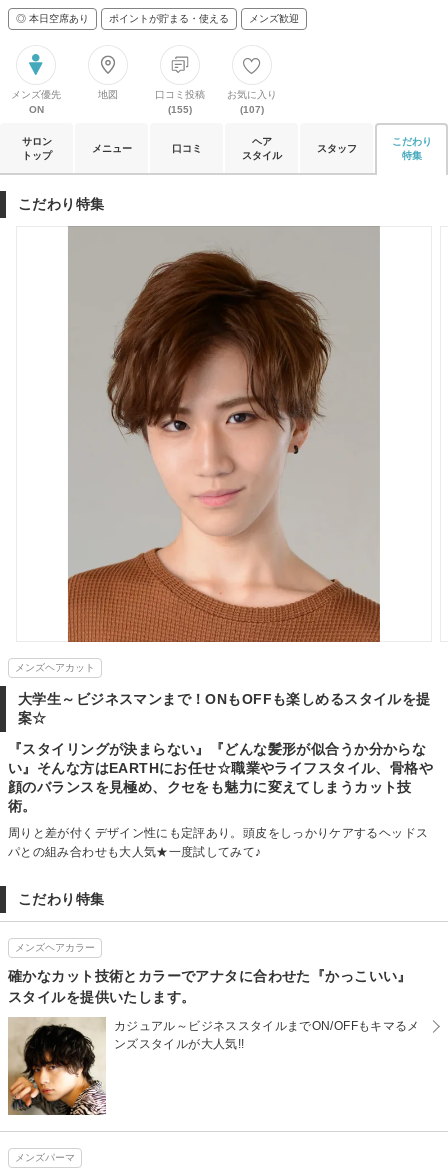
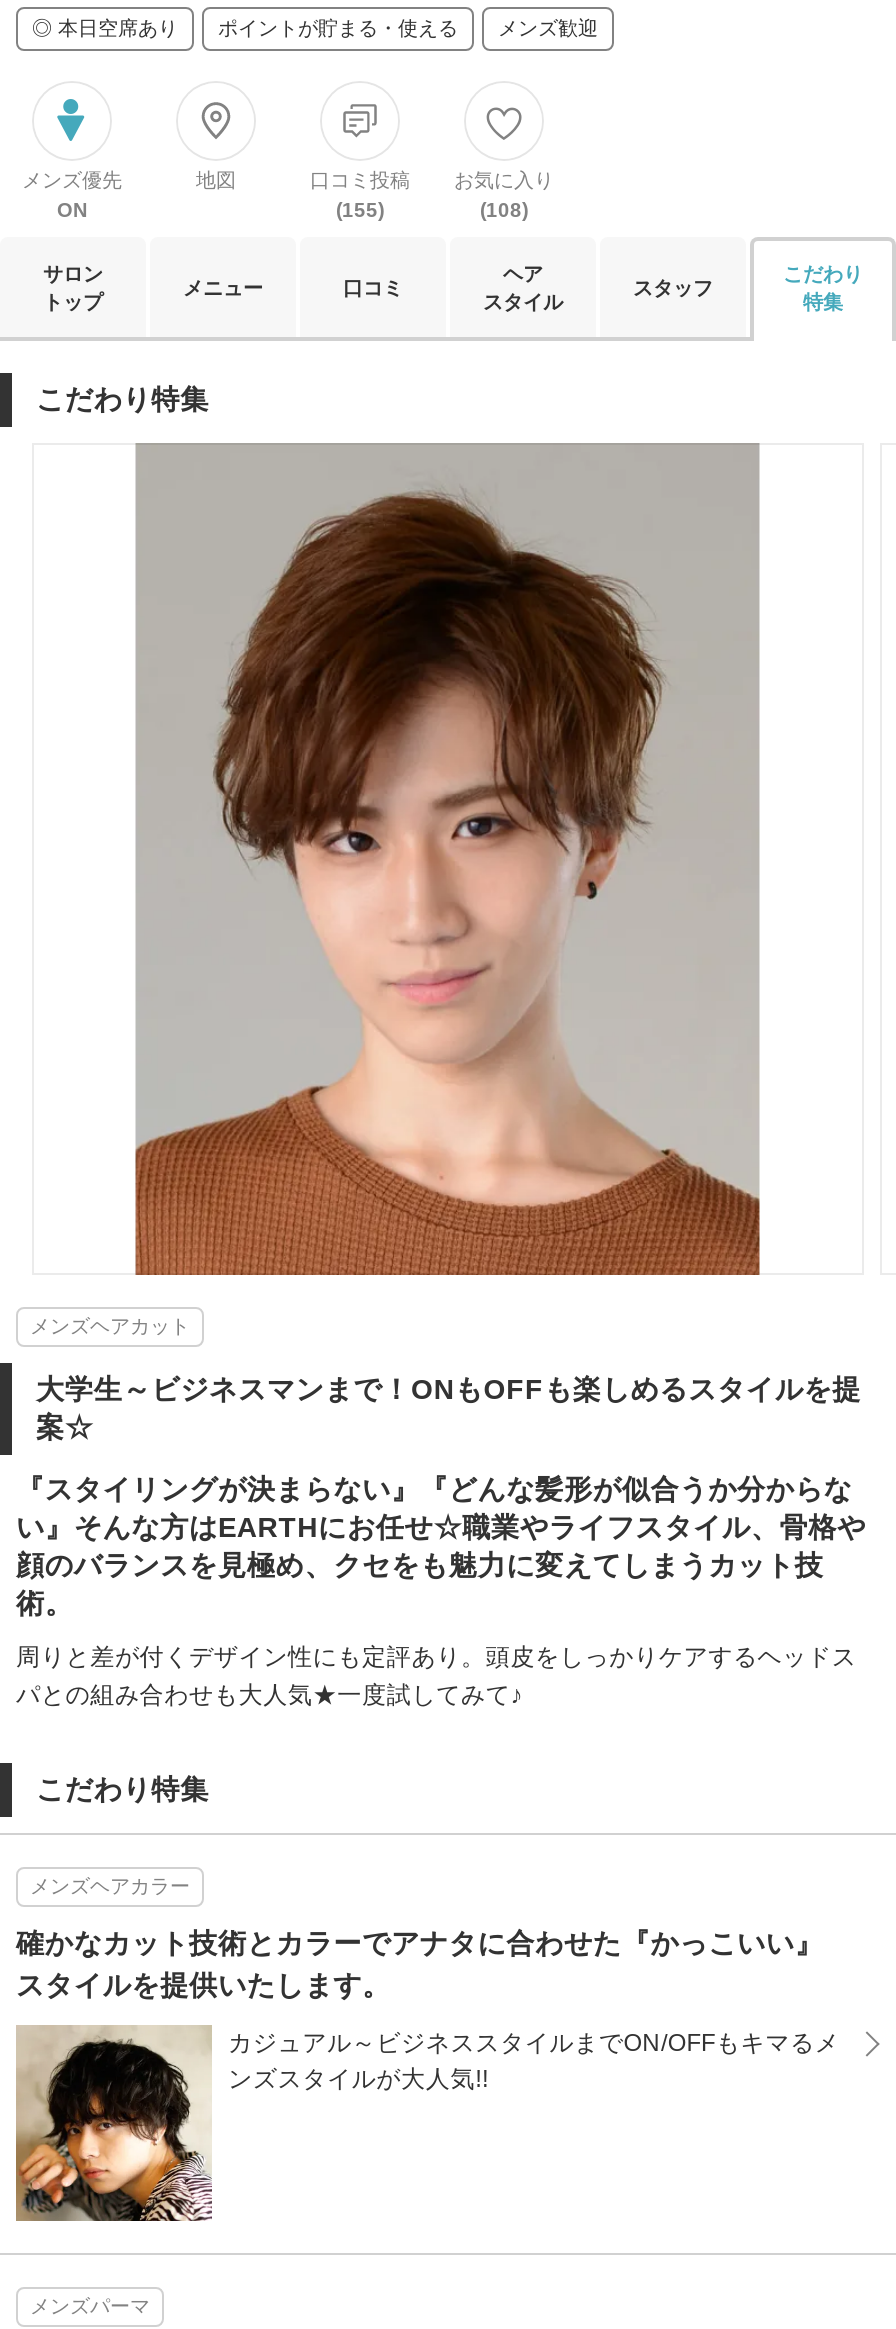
- (107)
+ (108)
